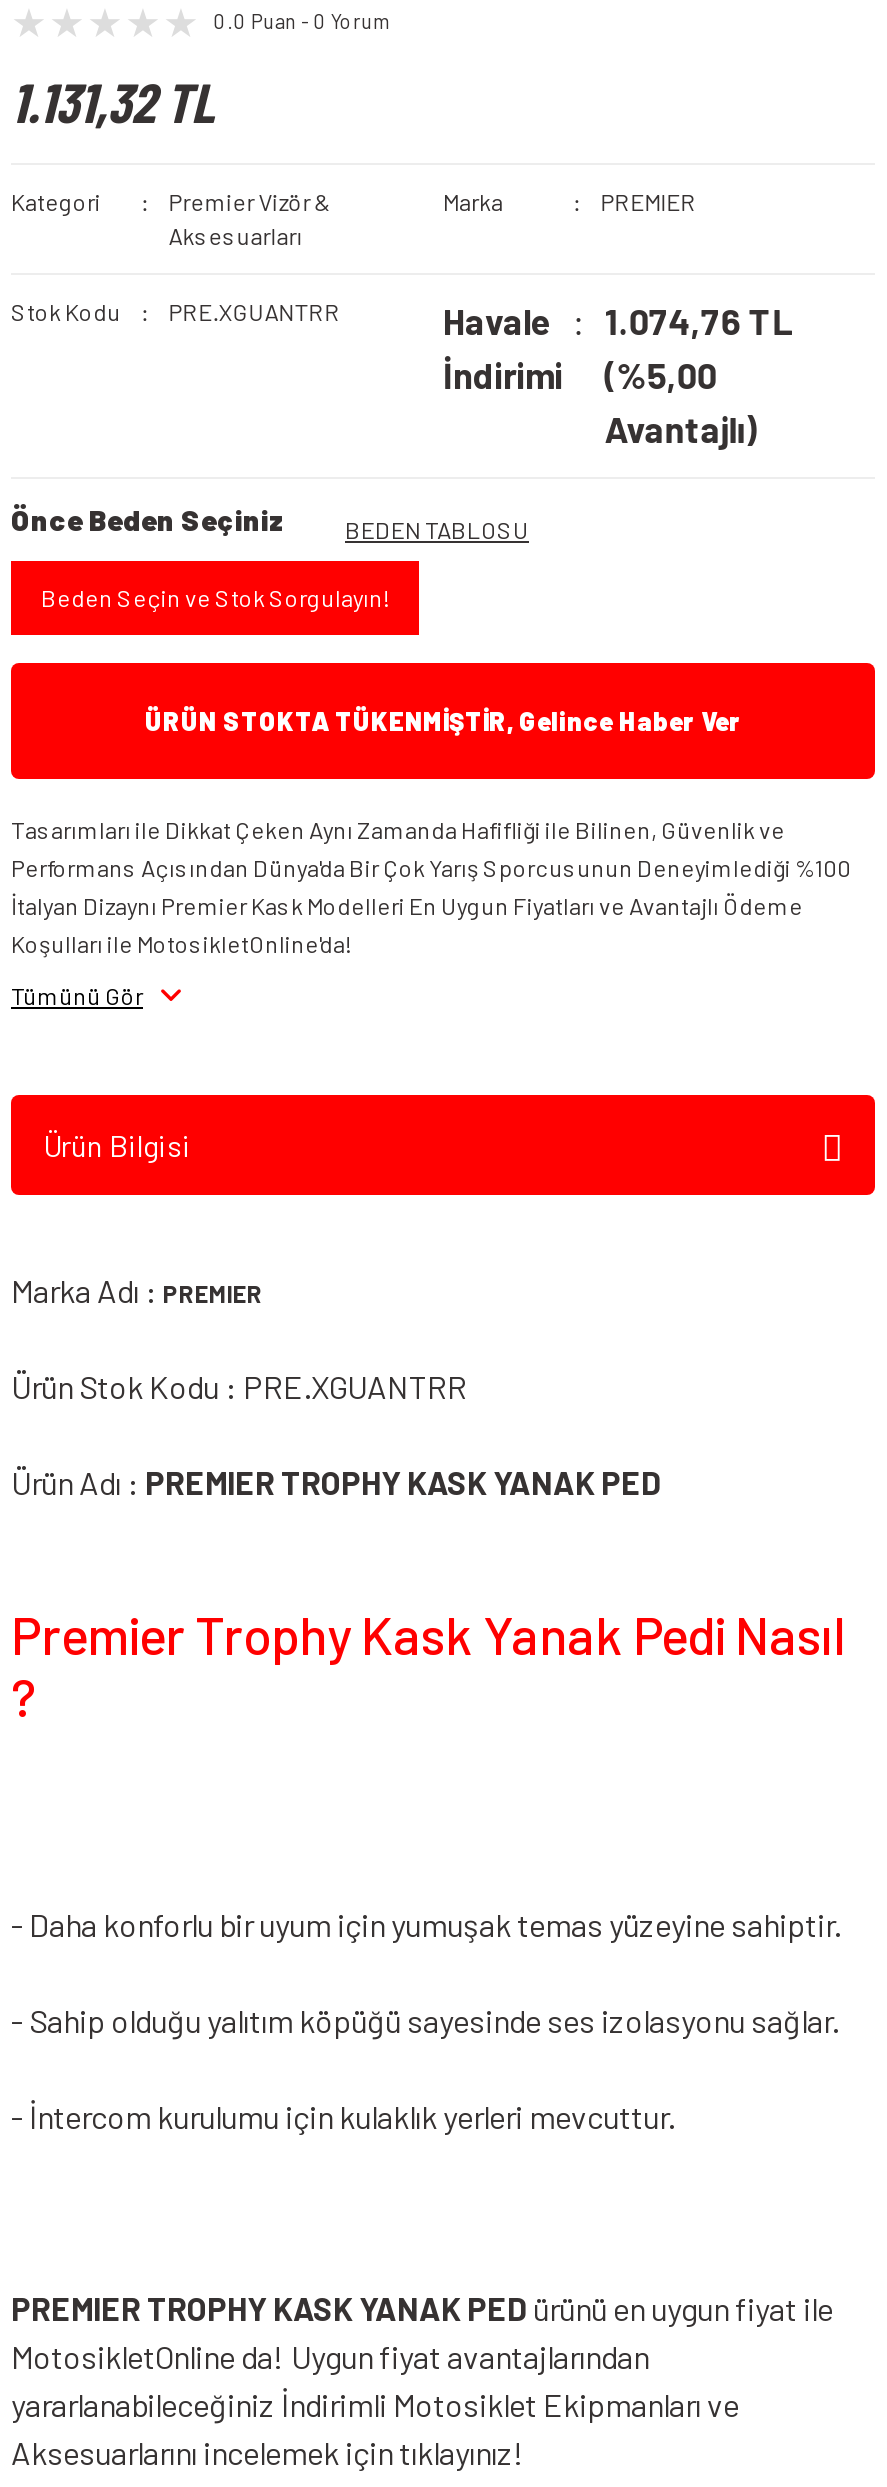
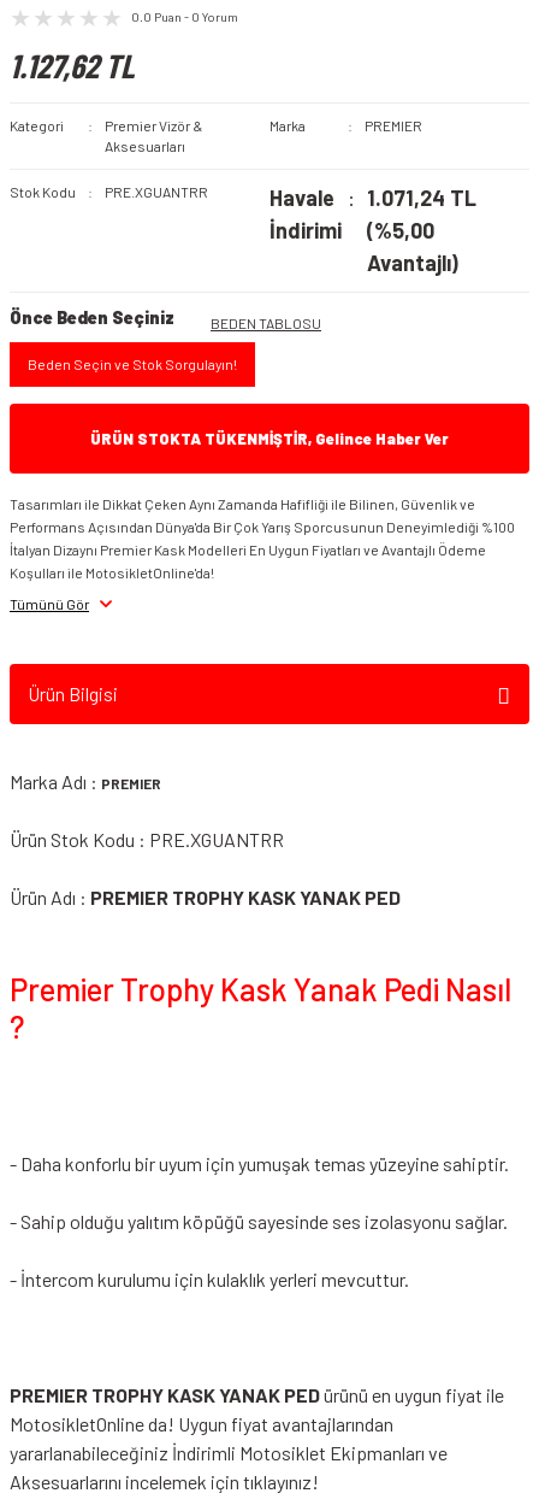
- 1.131,32 TL
+ 1.127,62 TL

- Havale 1.074,76 TL
+ Havale 1.071,24 TL
